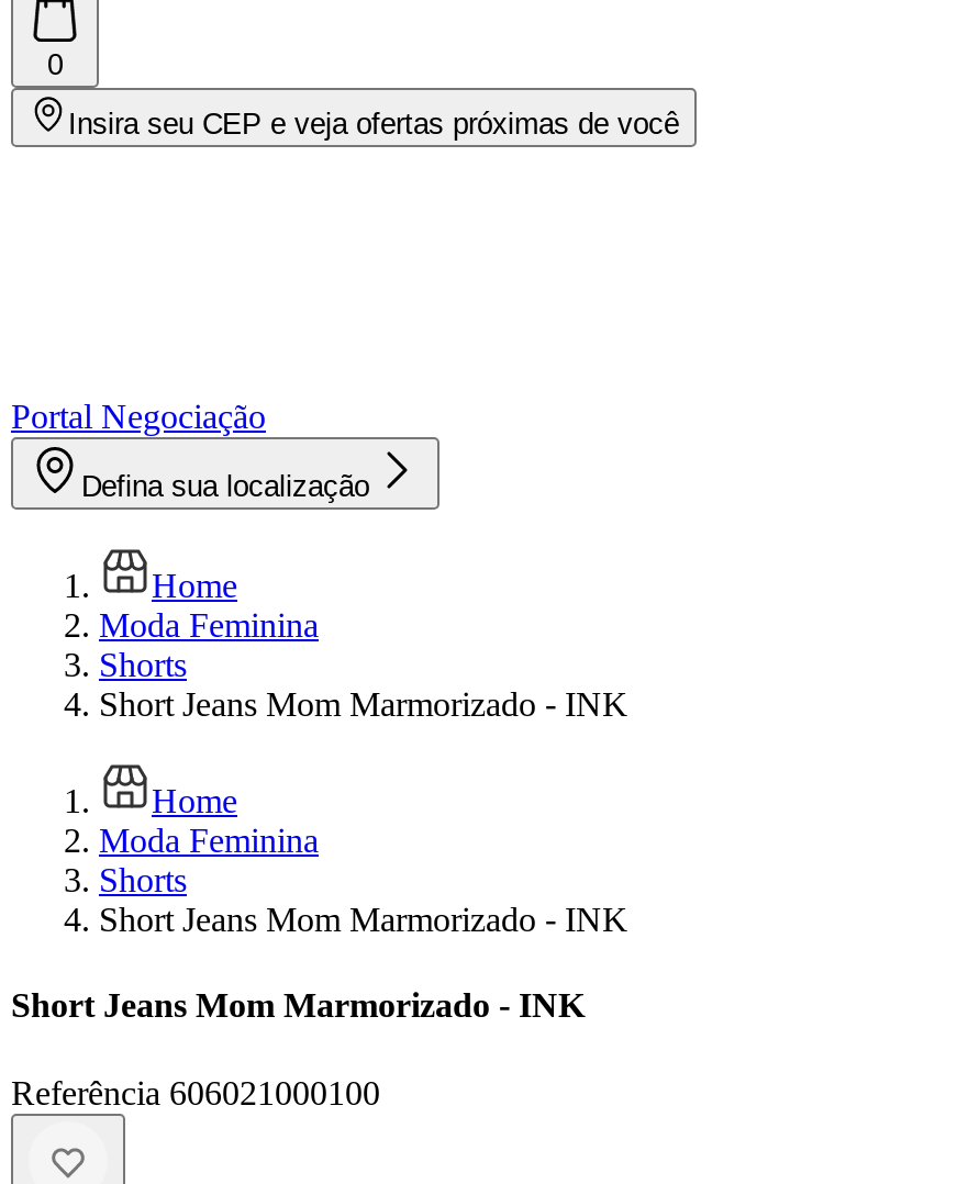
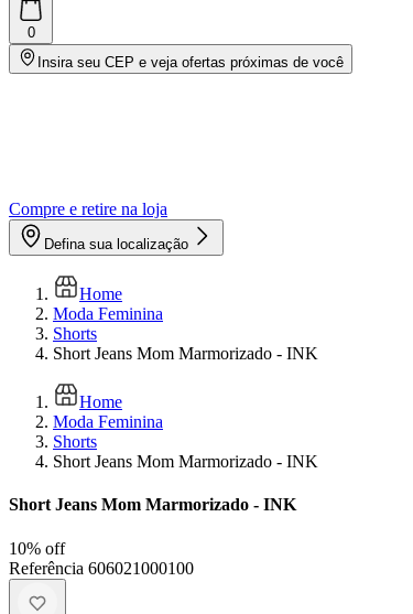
- Portal Negociação
+ Compre e retire na loja

+ 10% off
